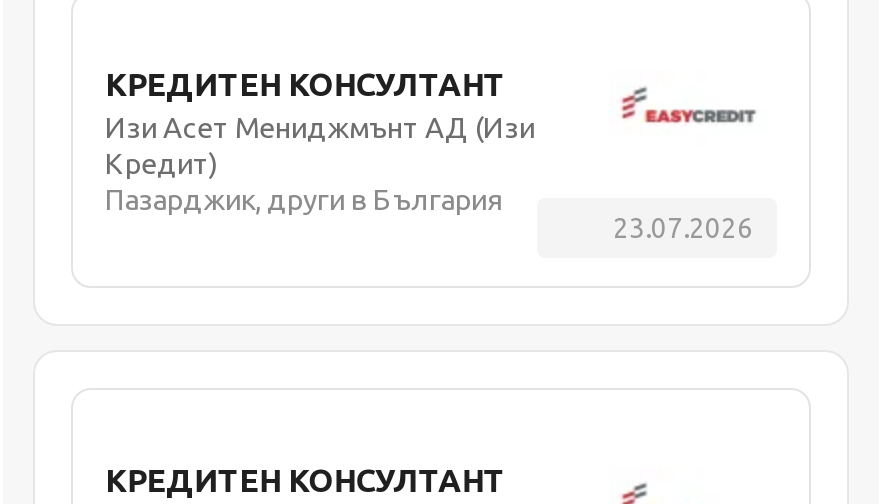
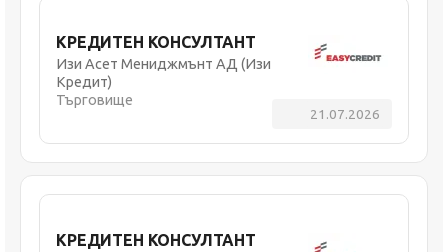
- Пазарджик, други в България
- 23.07.2026
+ Търговище
+ 21.07.2026
